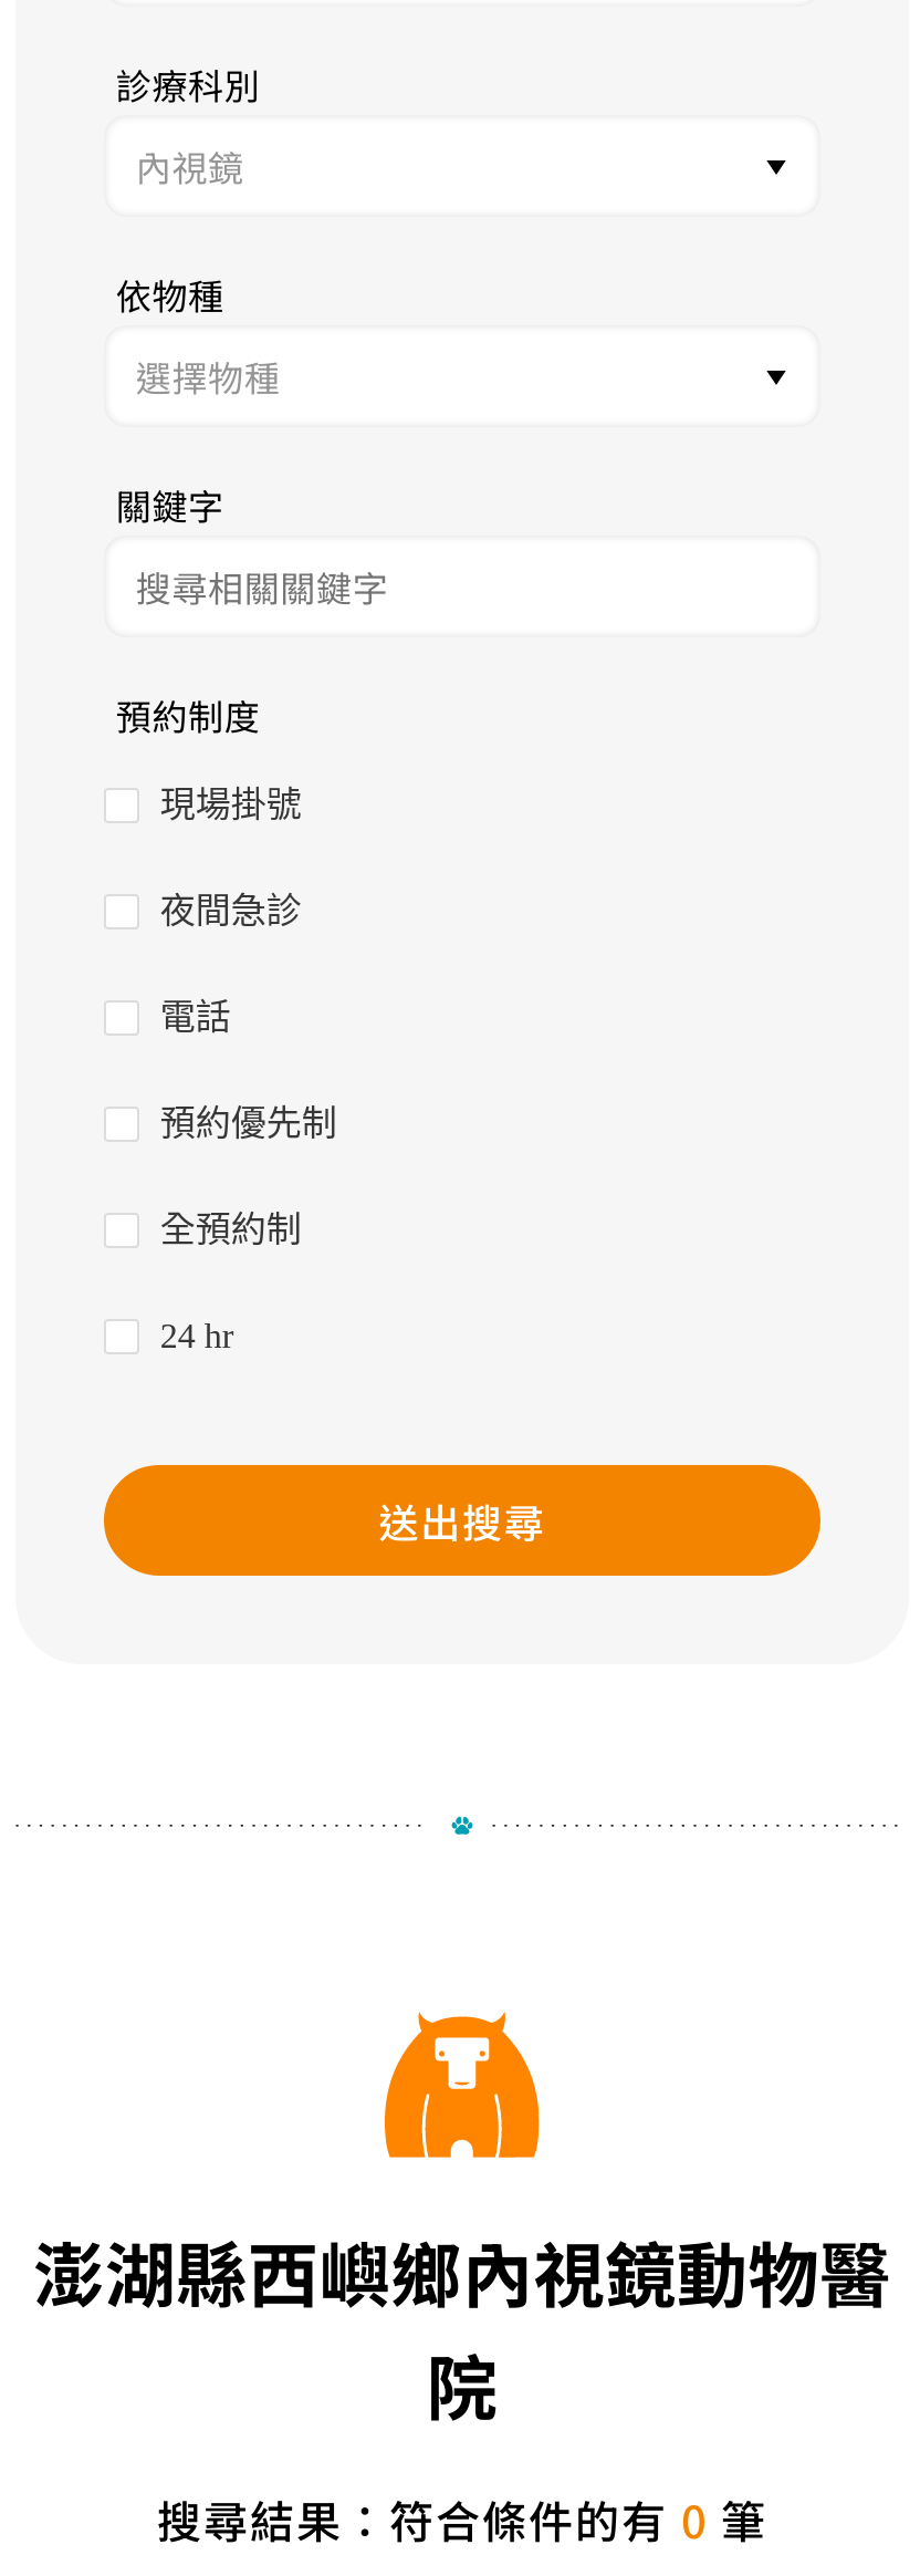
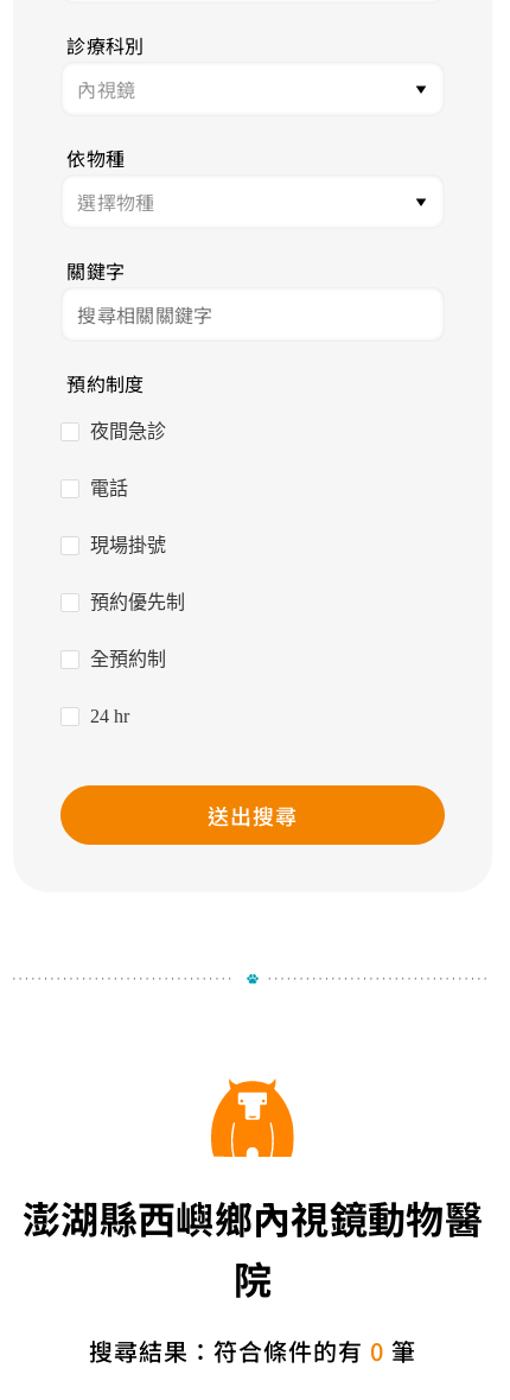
moved down: 現場掛號

moved up: 夜間急診 | 電話
